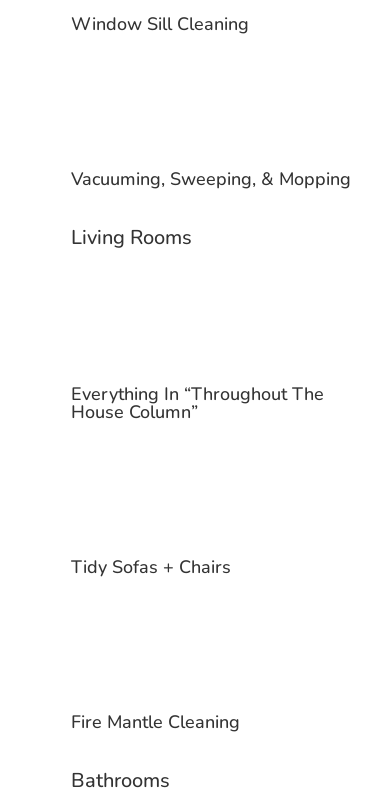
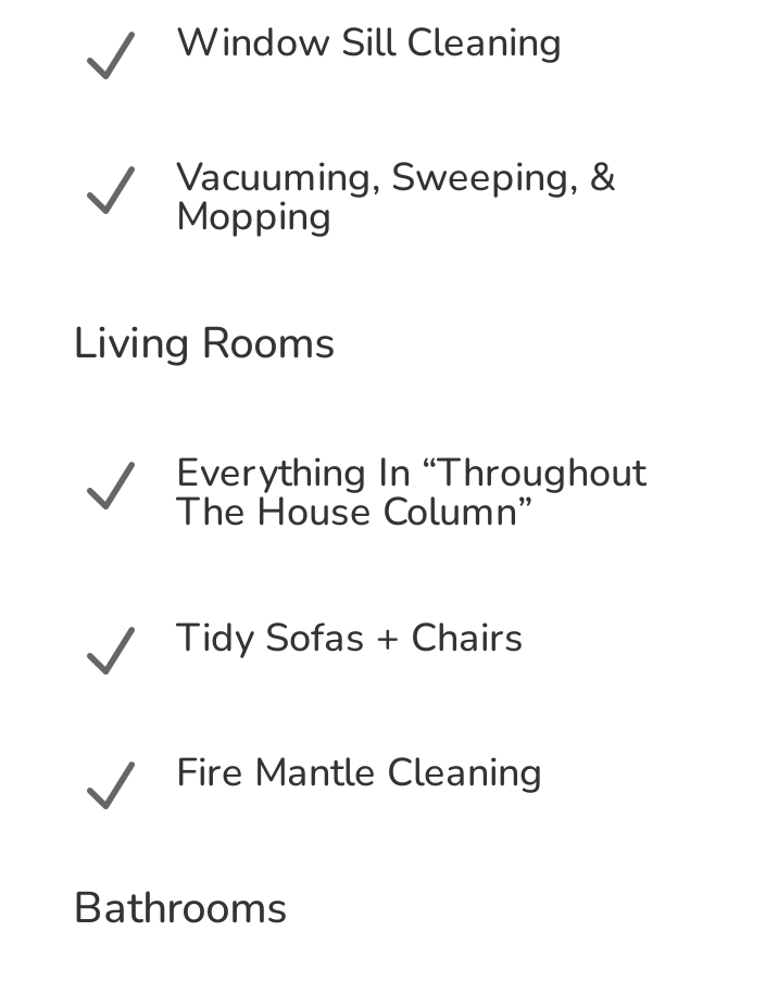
+ N

- Vacuuming, Sweeping, & Mopping
+ N
+ Vacuuming, Sweeping, &
+ Mopping

- Everything In “Throughout The
- House Column”
+ N
+ Everything In “Throughout
+ The House Column”
+ N

+ N
